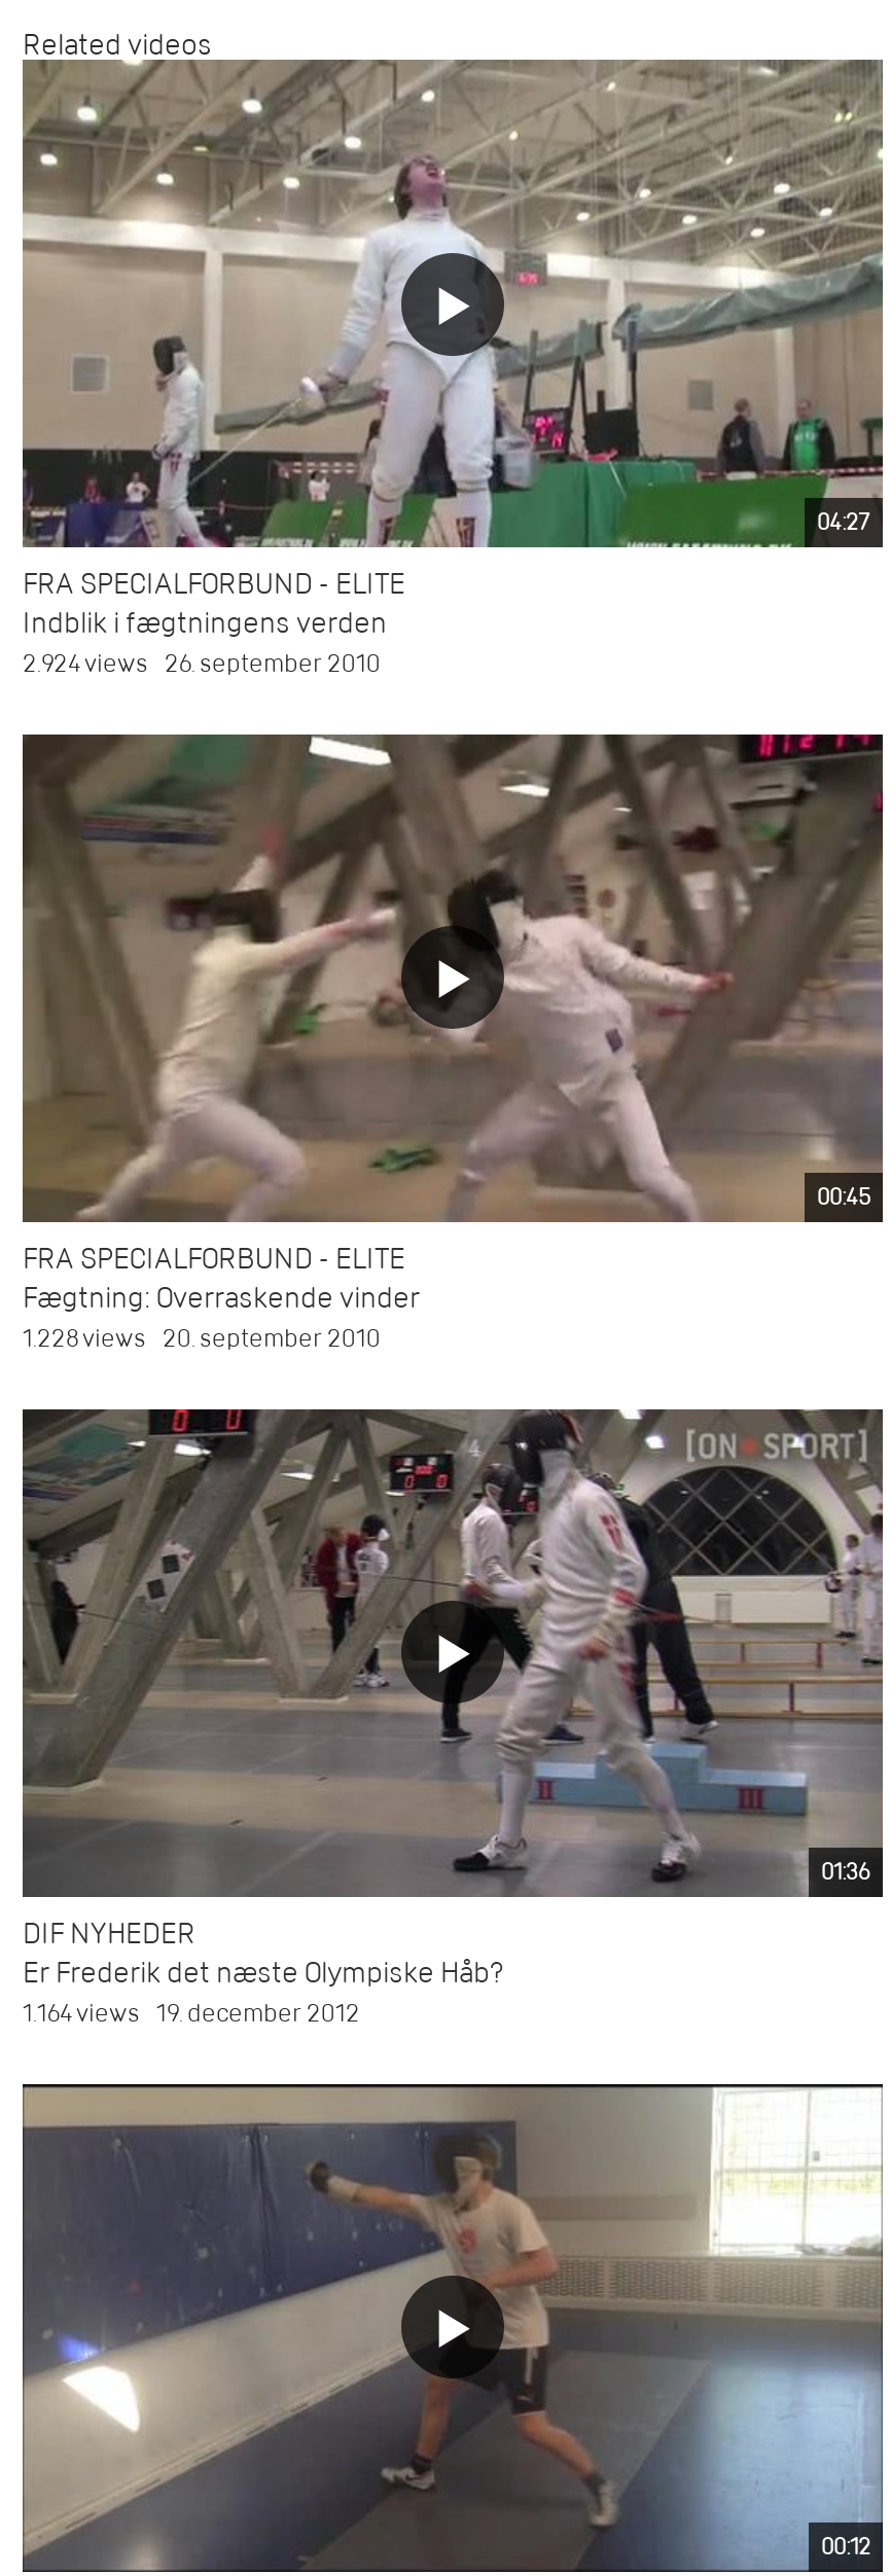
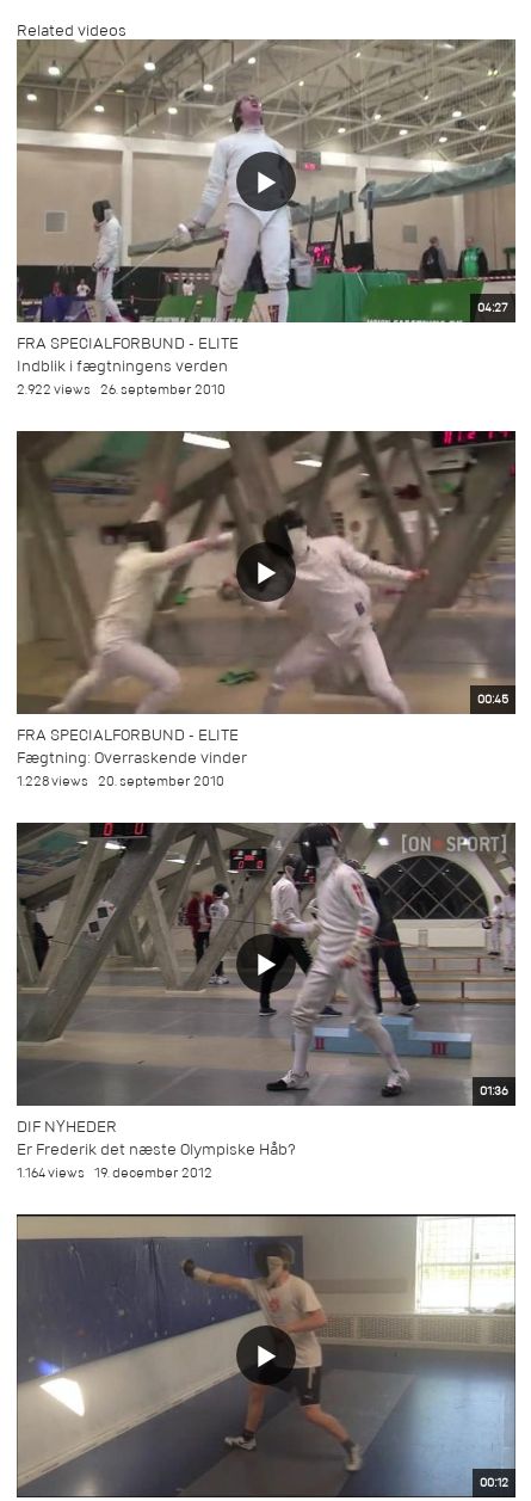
- 2.924 views 26. september 2010
+ 2.922 views 26. september 2010
